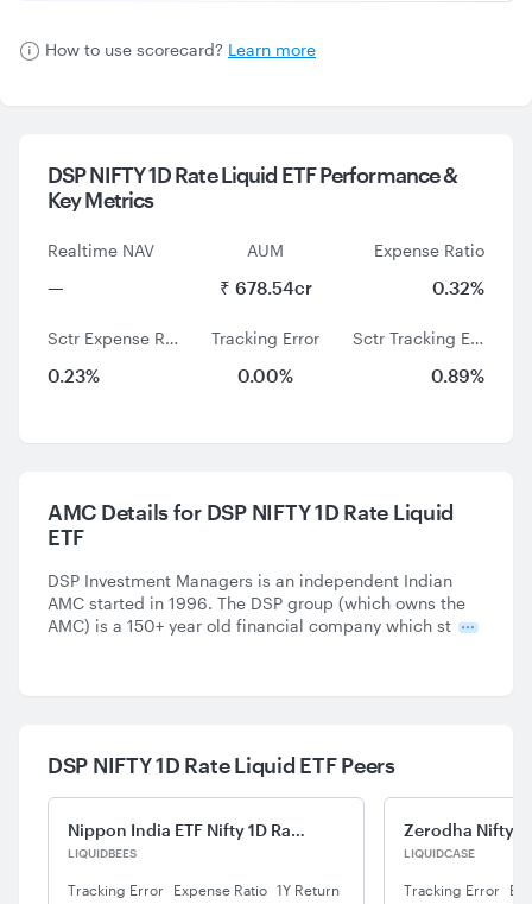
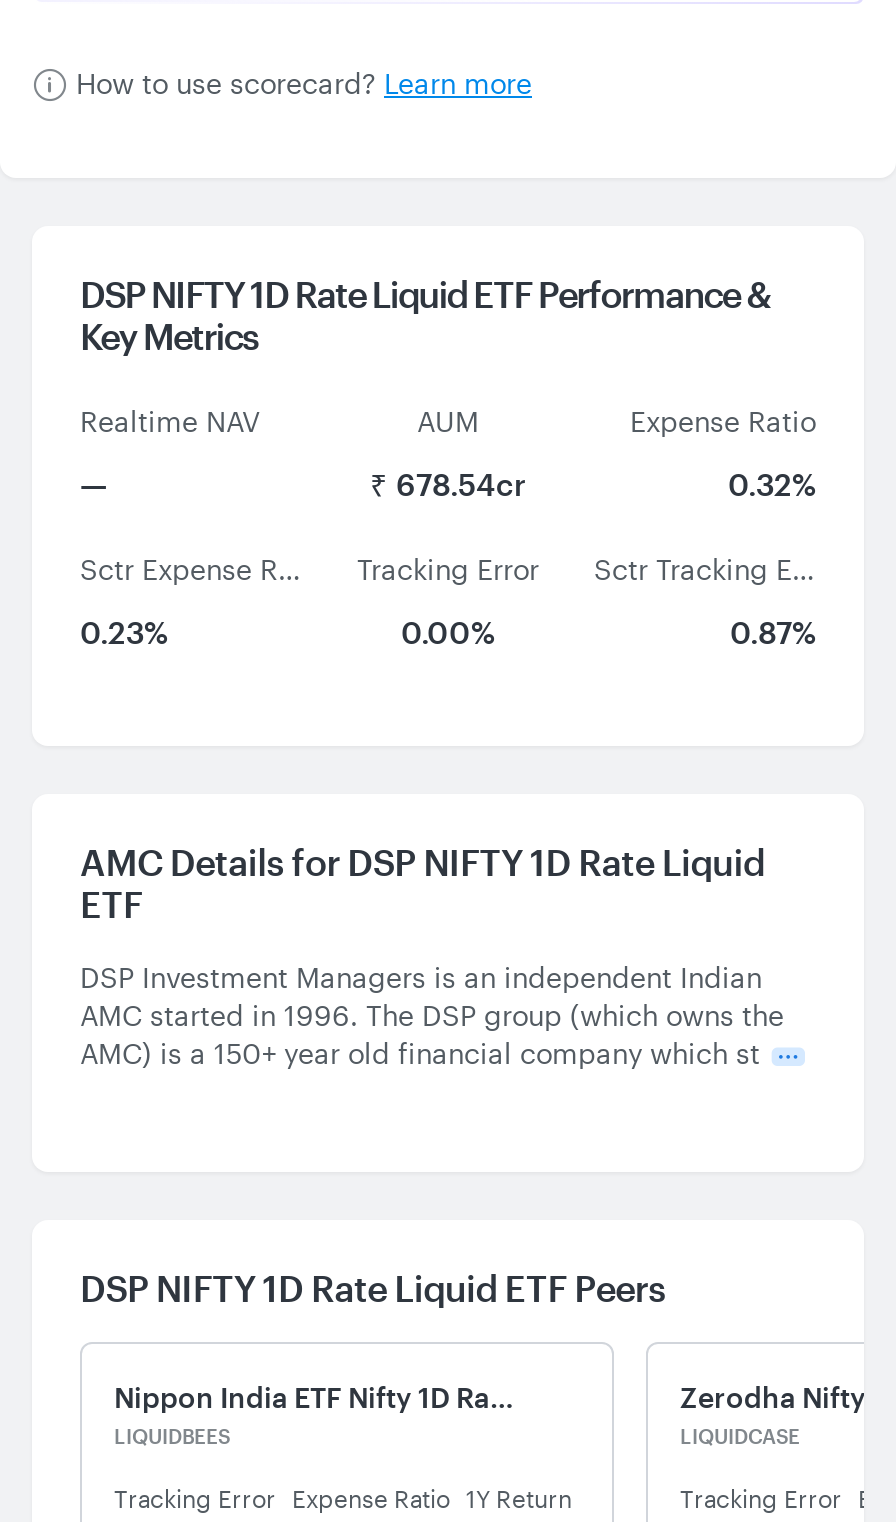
- 0.89%
+ 0.87%
